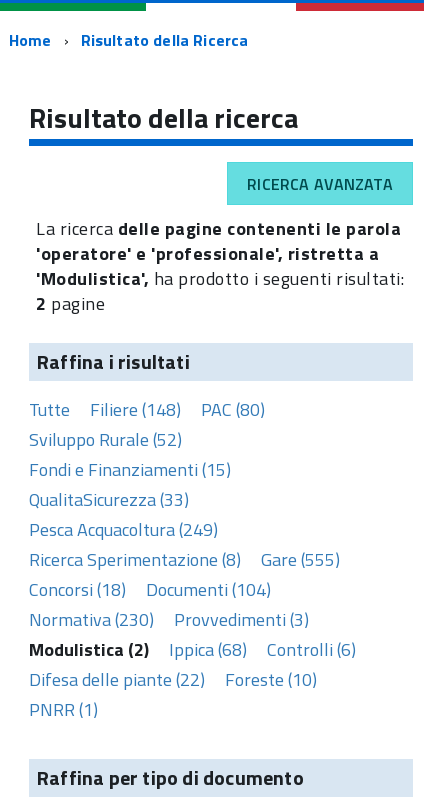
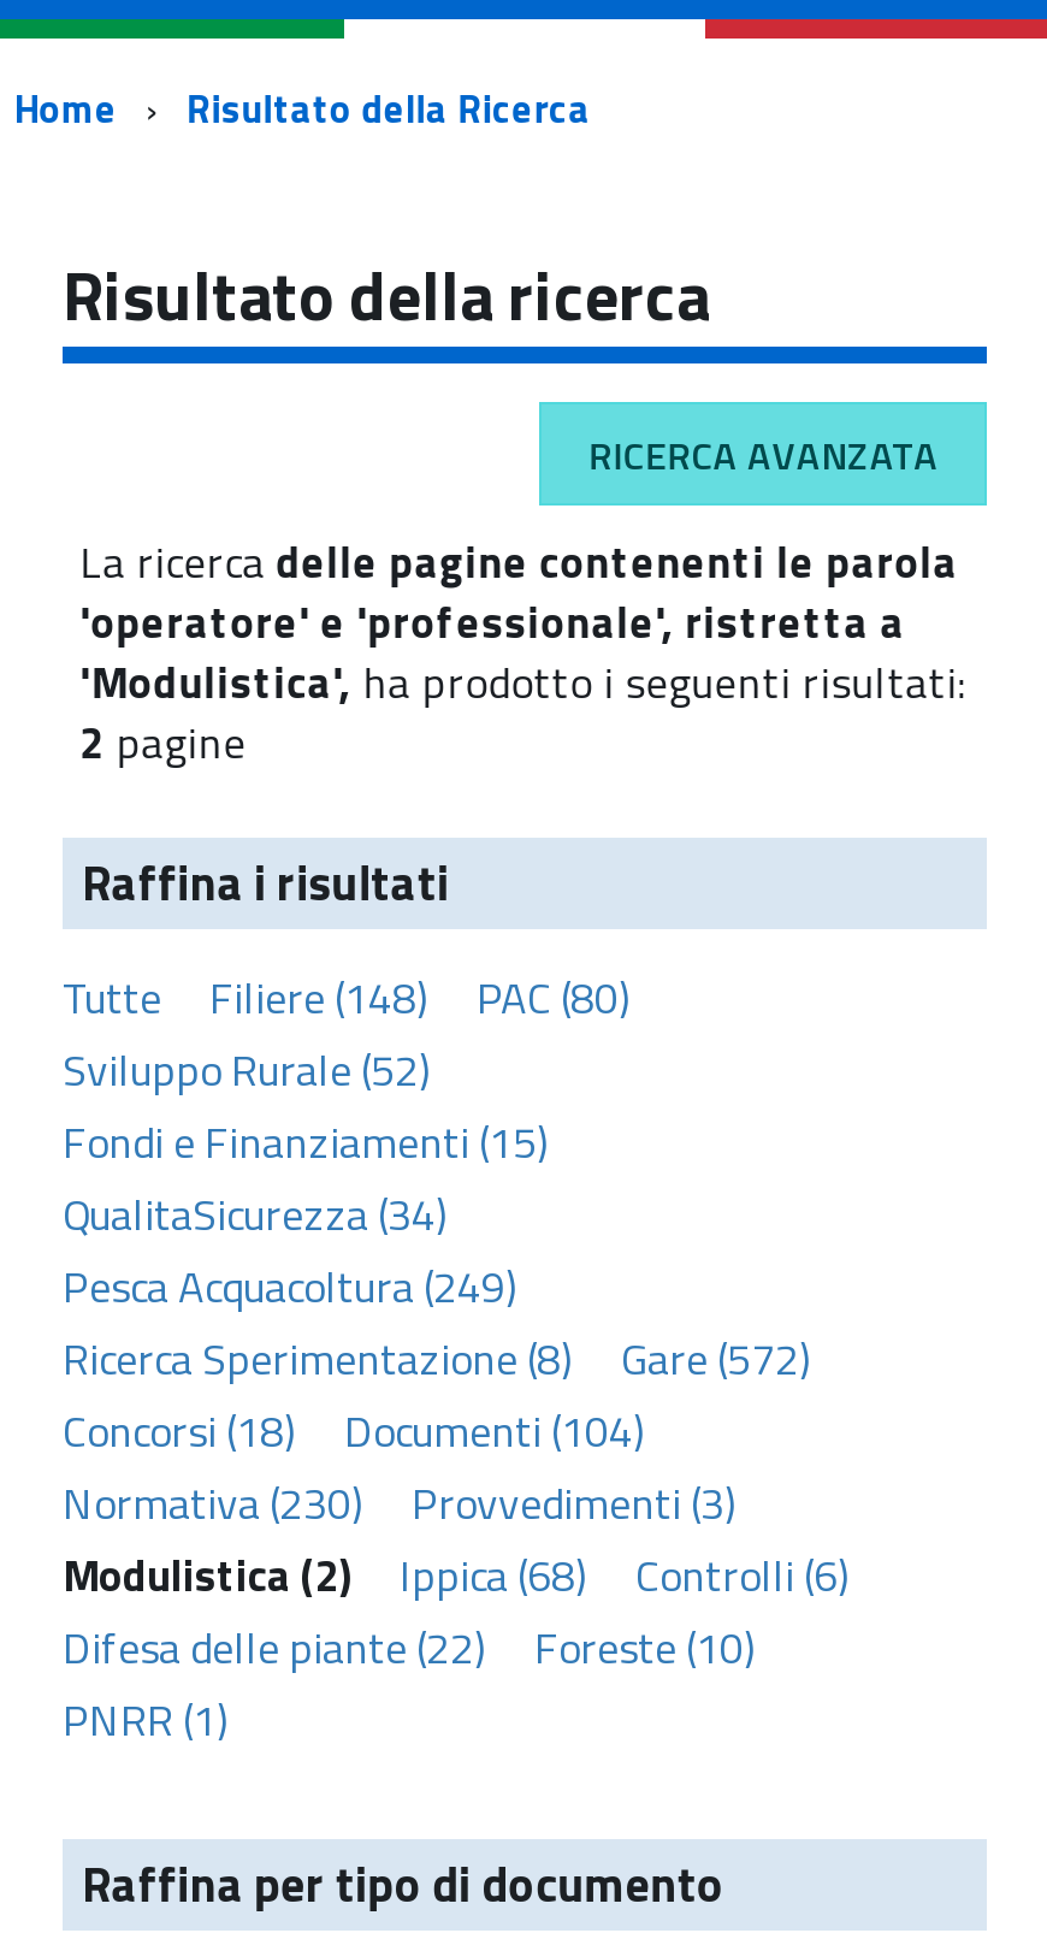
- QualitaSicurezza (33)
+ QualitaSicurezza (34)

- Ricerca Sperimentazione (8) Gare (555)
+ Ricerca Sperimentazione (8) Gare (572)
